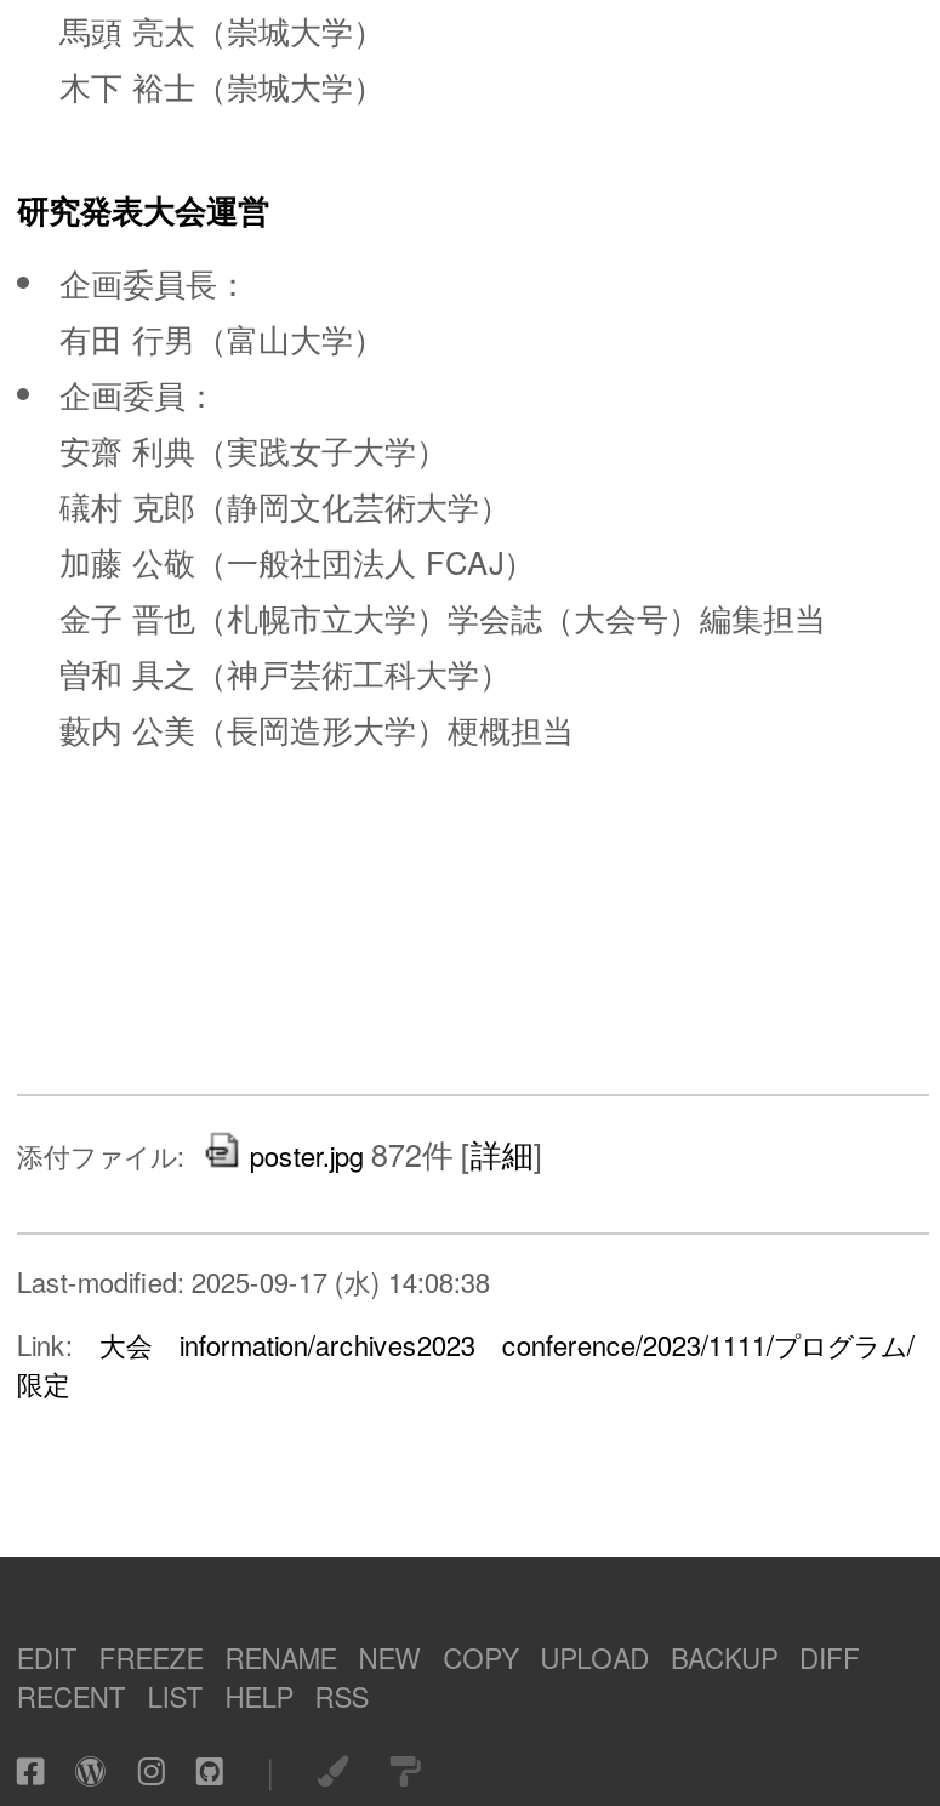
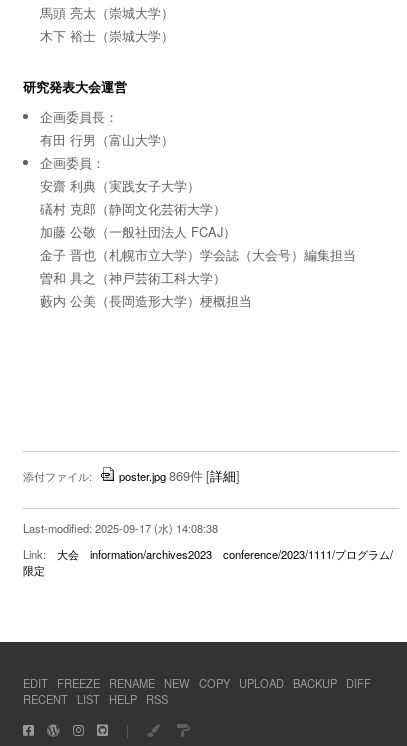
- poster.jpg 872件 [詳細]
+ poster.jpg 869件 [詳細]
